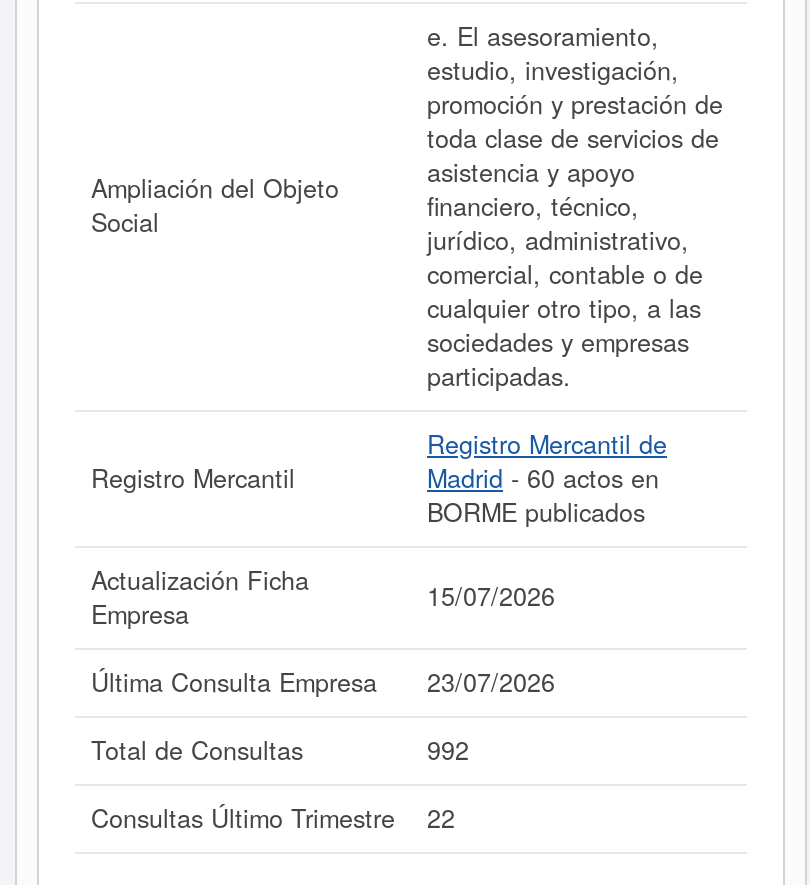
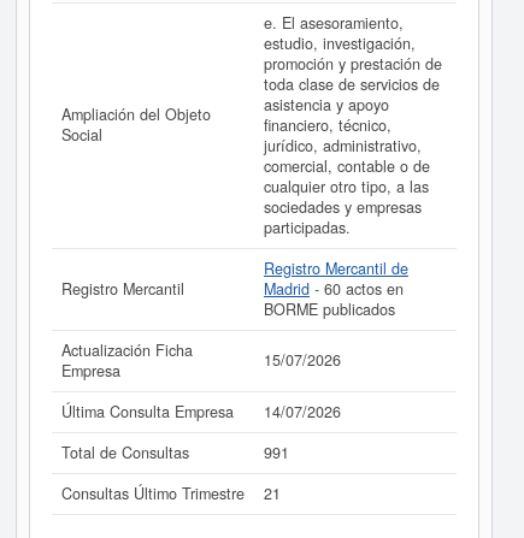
- Última Consulta Empresa 23/07/2026
+ Última Consulta Empresa 14/07/2026

- 992
+ 991

- Consultas Último Trimestre 22
+ Consultas Último Trimestre 21
